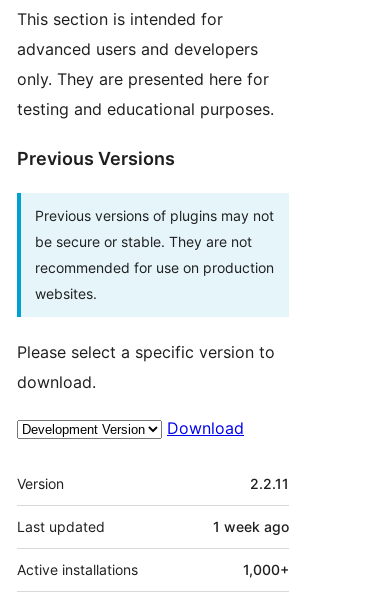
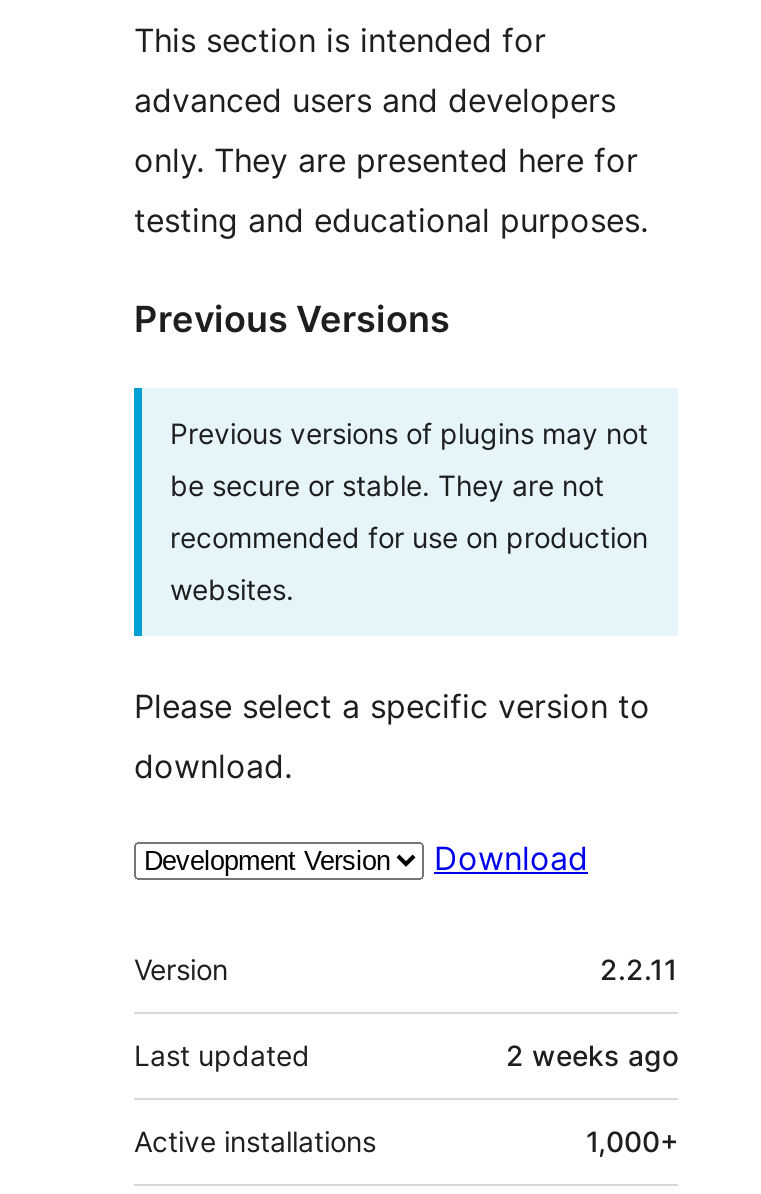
- 1 week ago
+ 2 weeks ago
